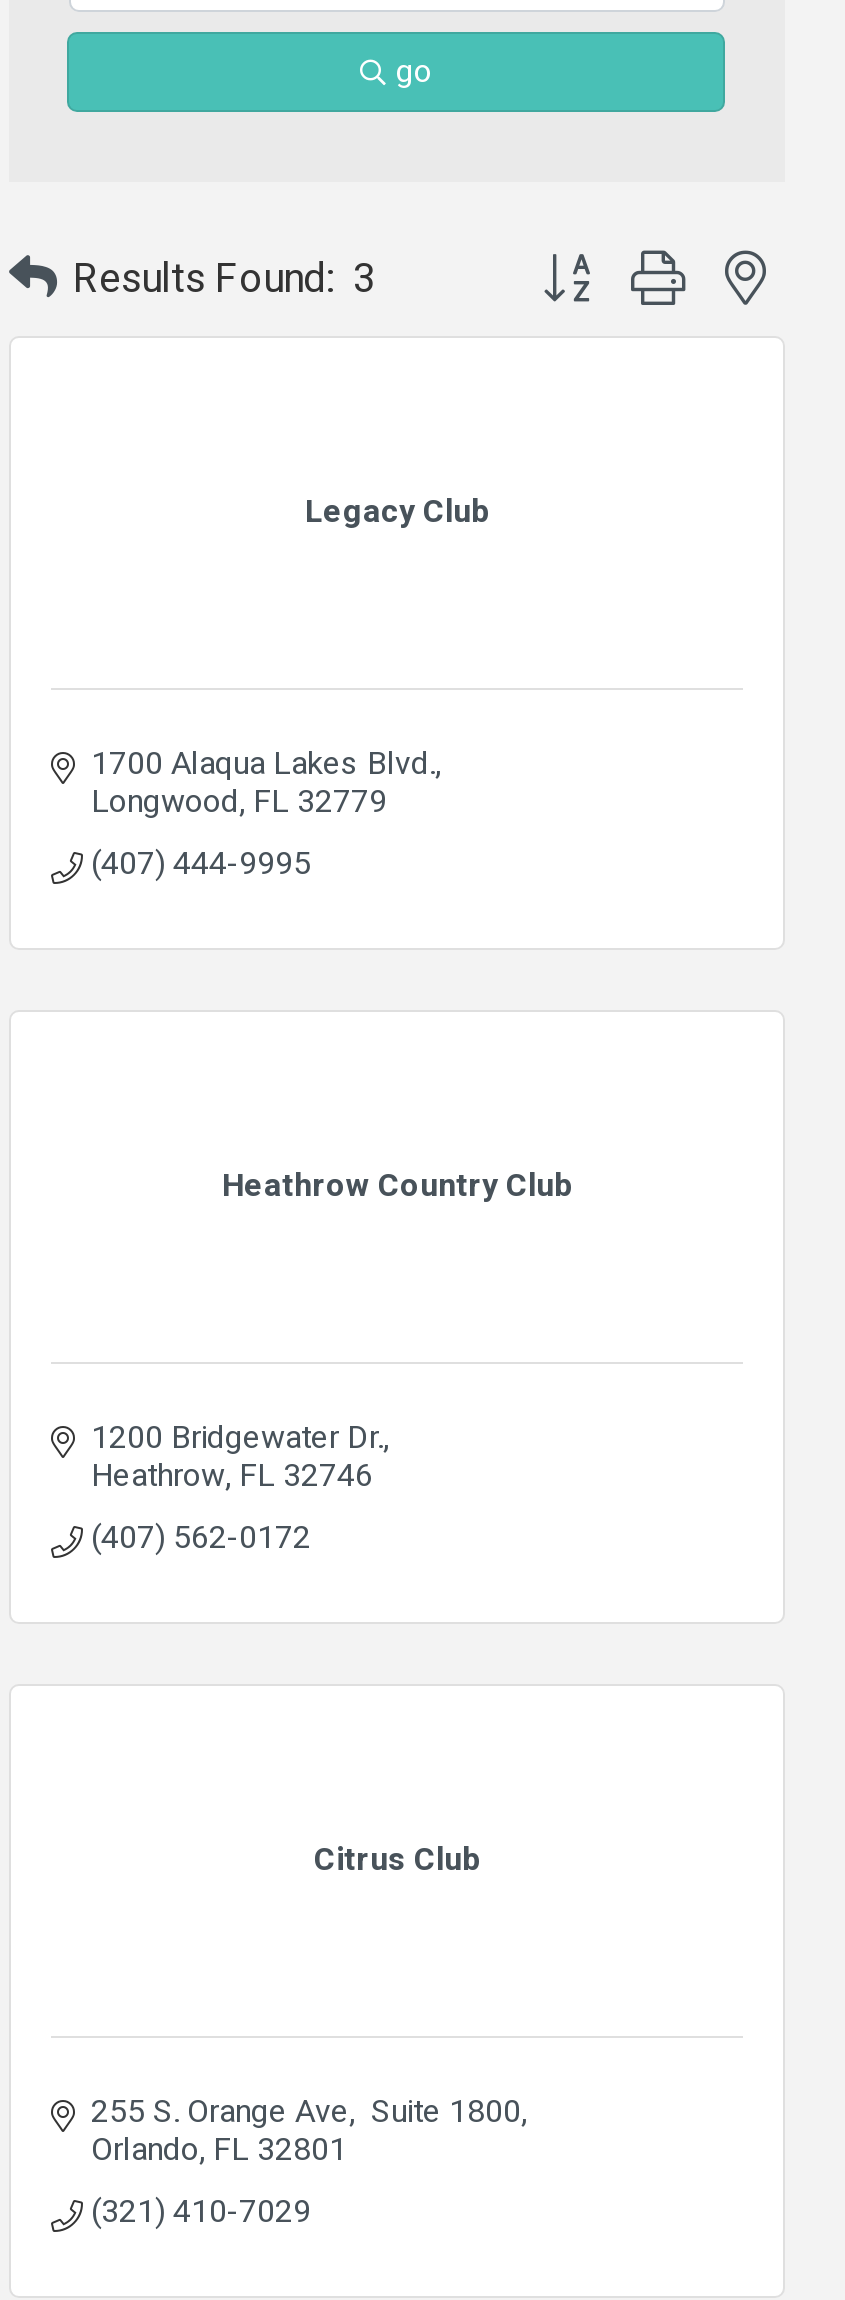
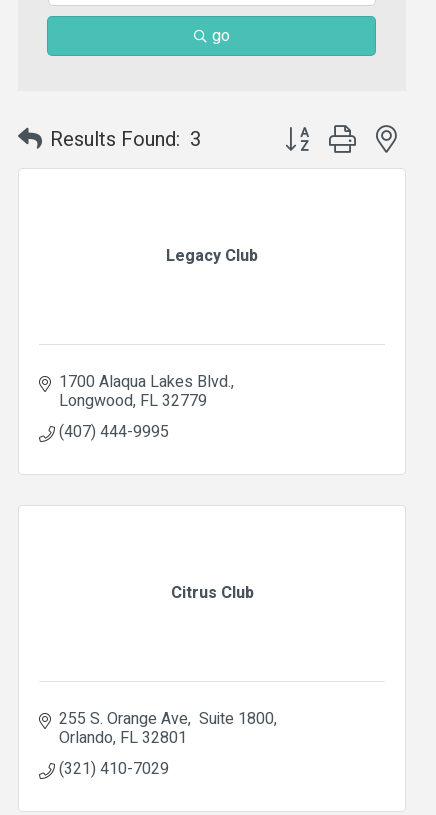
- Heathrow Country Club

- 1200 Bridgewater Dr.
- Heathrow FL 32746
- (407) 562-0172
